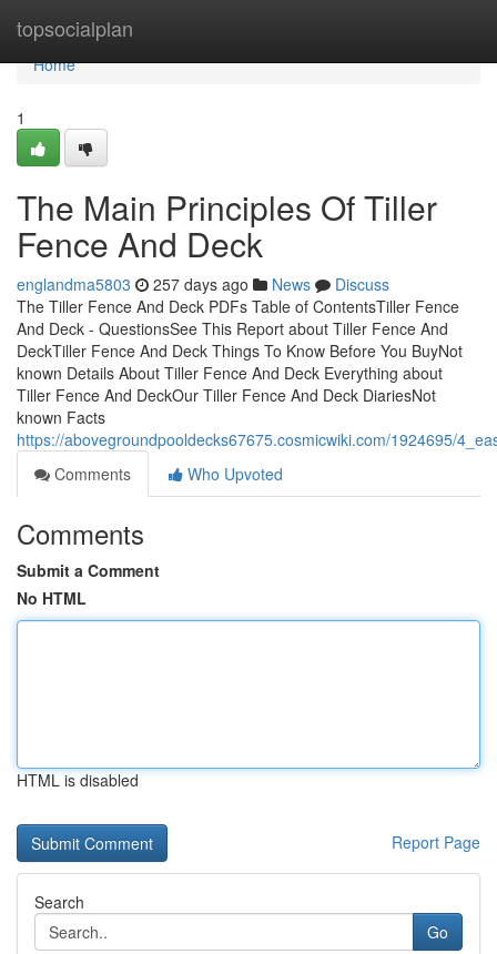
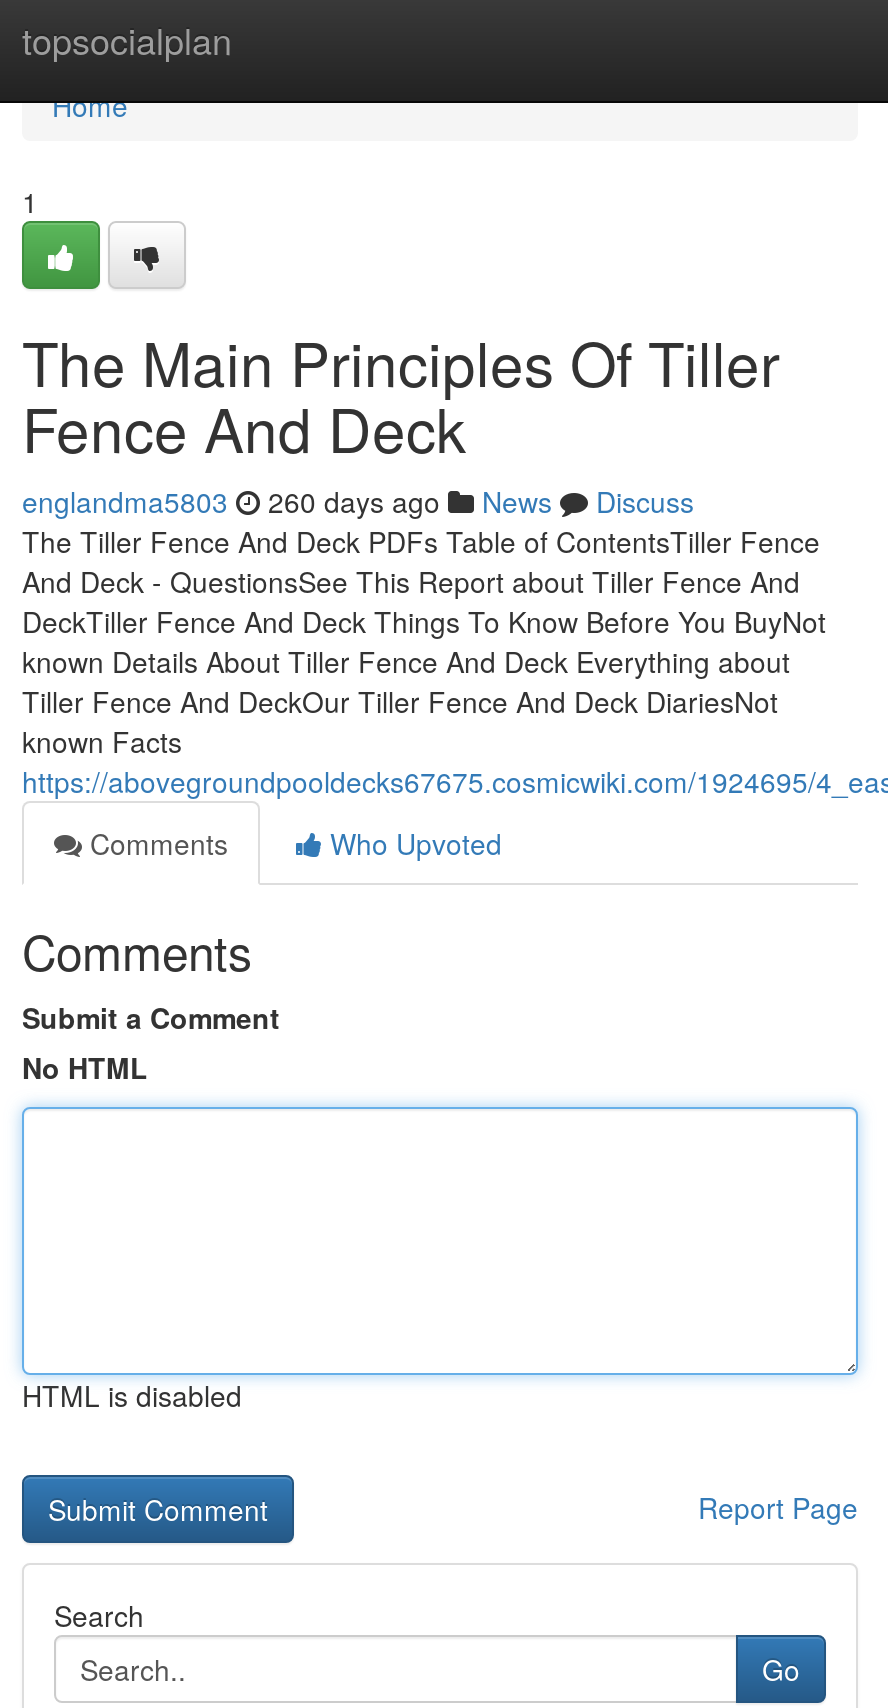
- englandma5803 257 days ago News Discuss
+ englandma5803 260 days ago News Discuss
